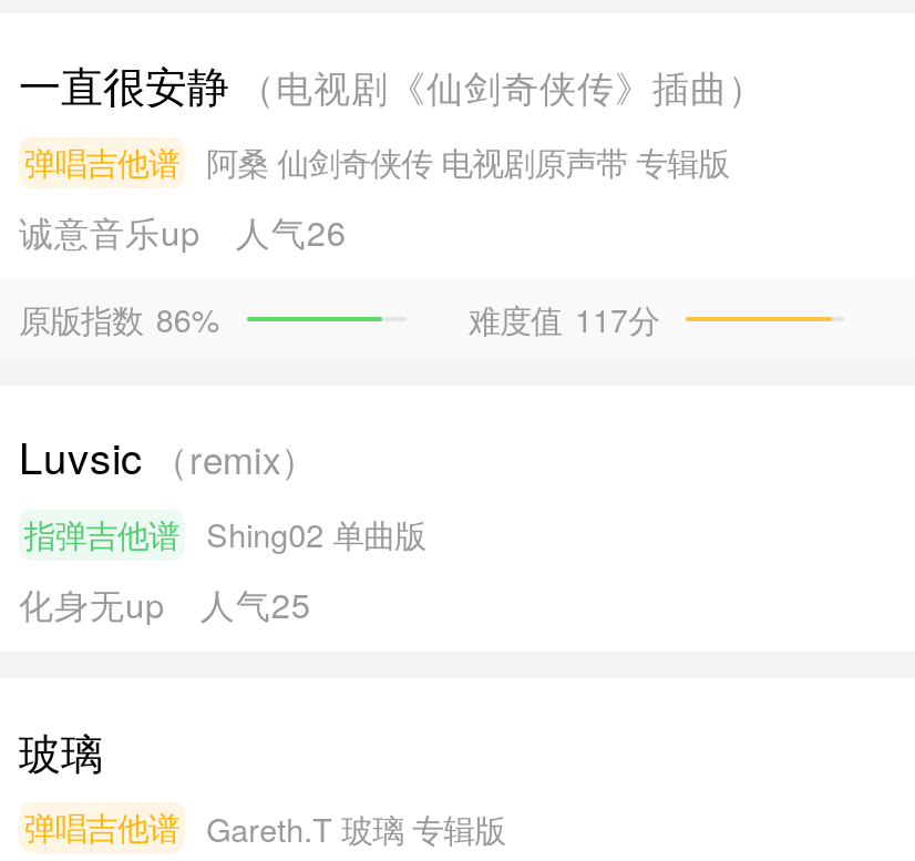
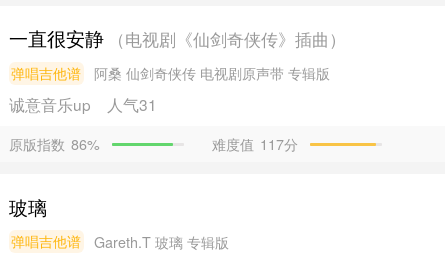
- 诚意音乐up 人气26
+ 诚意音乐up 人气31

- Luvsic （remix）
- 指弹吉他谱
- Shing02 单曲版
- 化身无up
- 人气25
